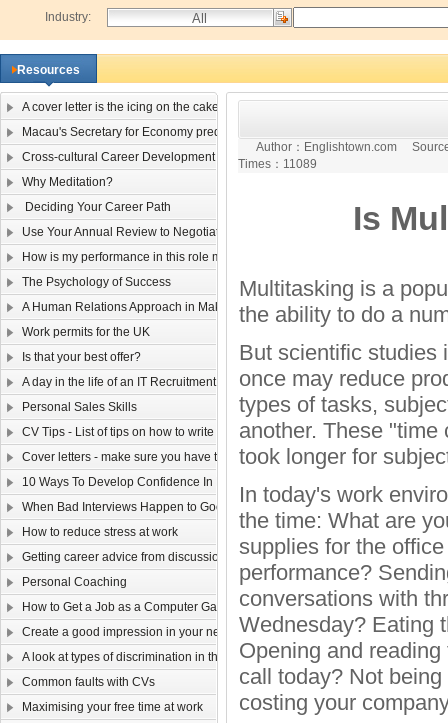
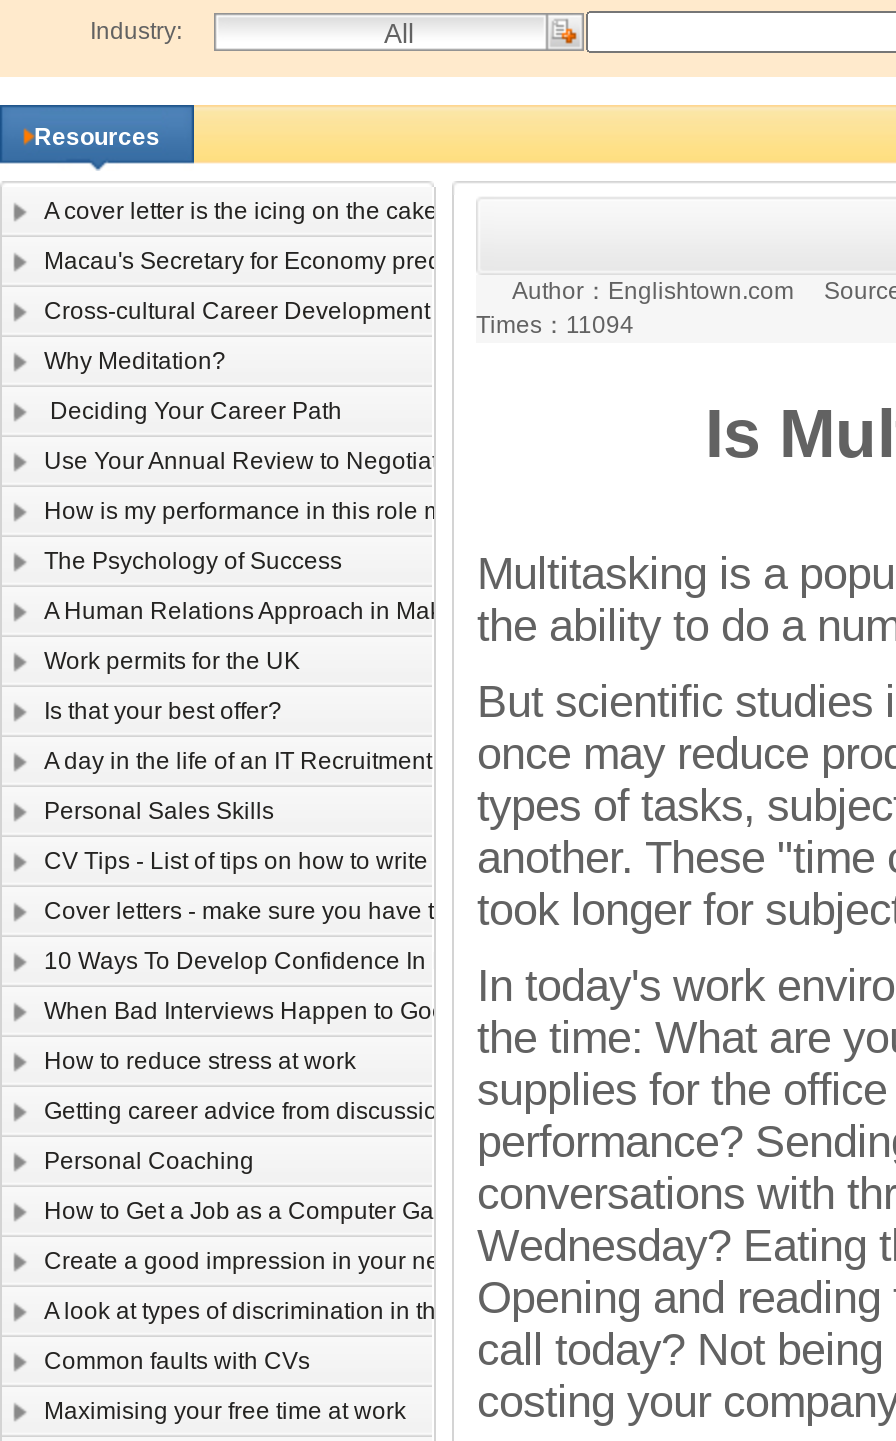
- Cross-cultural Career Development Times：11089
+ Cross-cultural Career Development Times：11094
